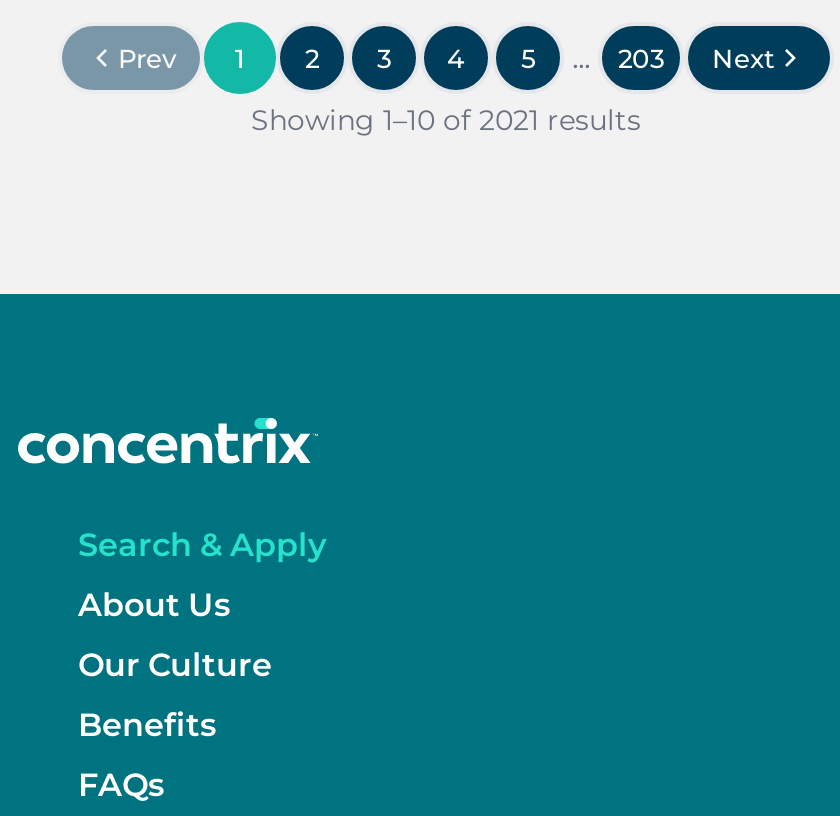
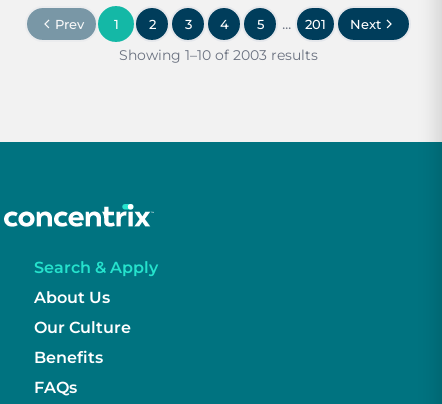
- 203
+ 201

- Showing 1–10 of 2021 results
+ Showing 1–10 of 2003 results
